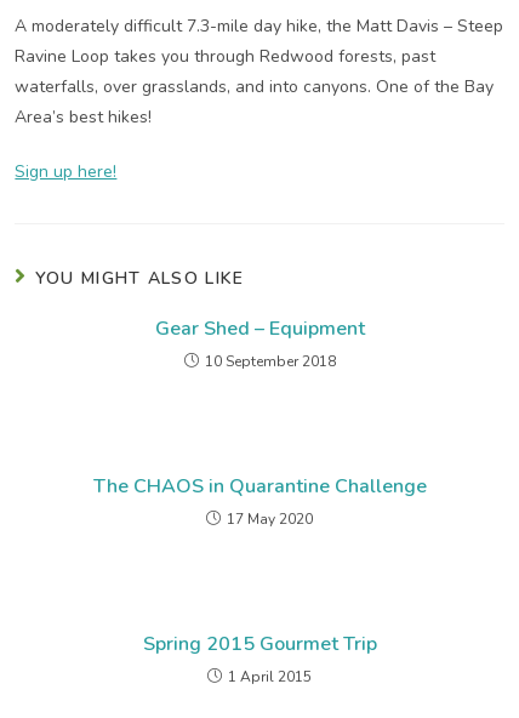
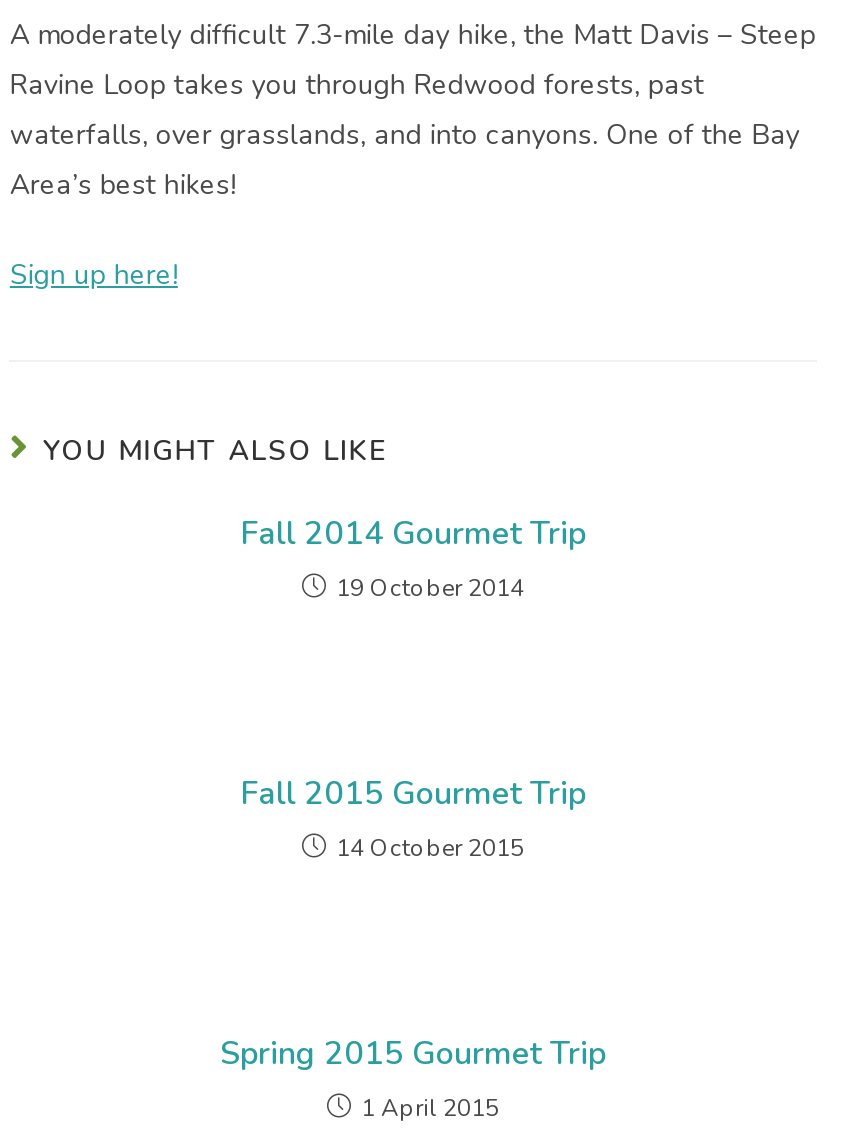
- Gear Shed – Equipment
- 10 September 2018
+ Fall 2014 Gourmet Trip
+ 19 October 2014

- The CHAOS in Quarantine Challenge
- 17 May 2020
+ Fall 2015 Gourmet Trip
+ 14 October 2015
